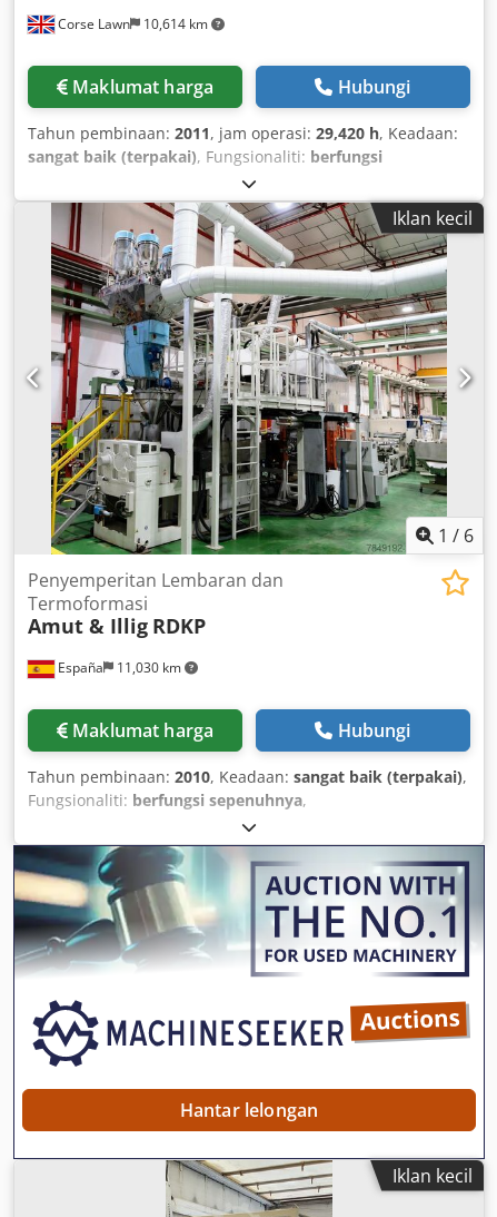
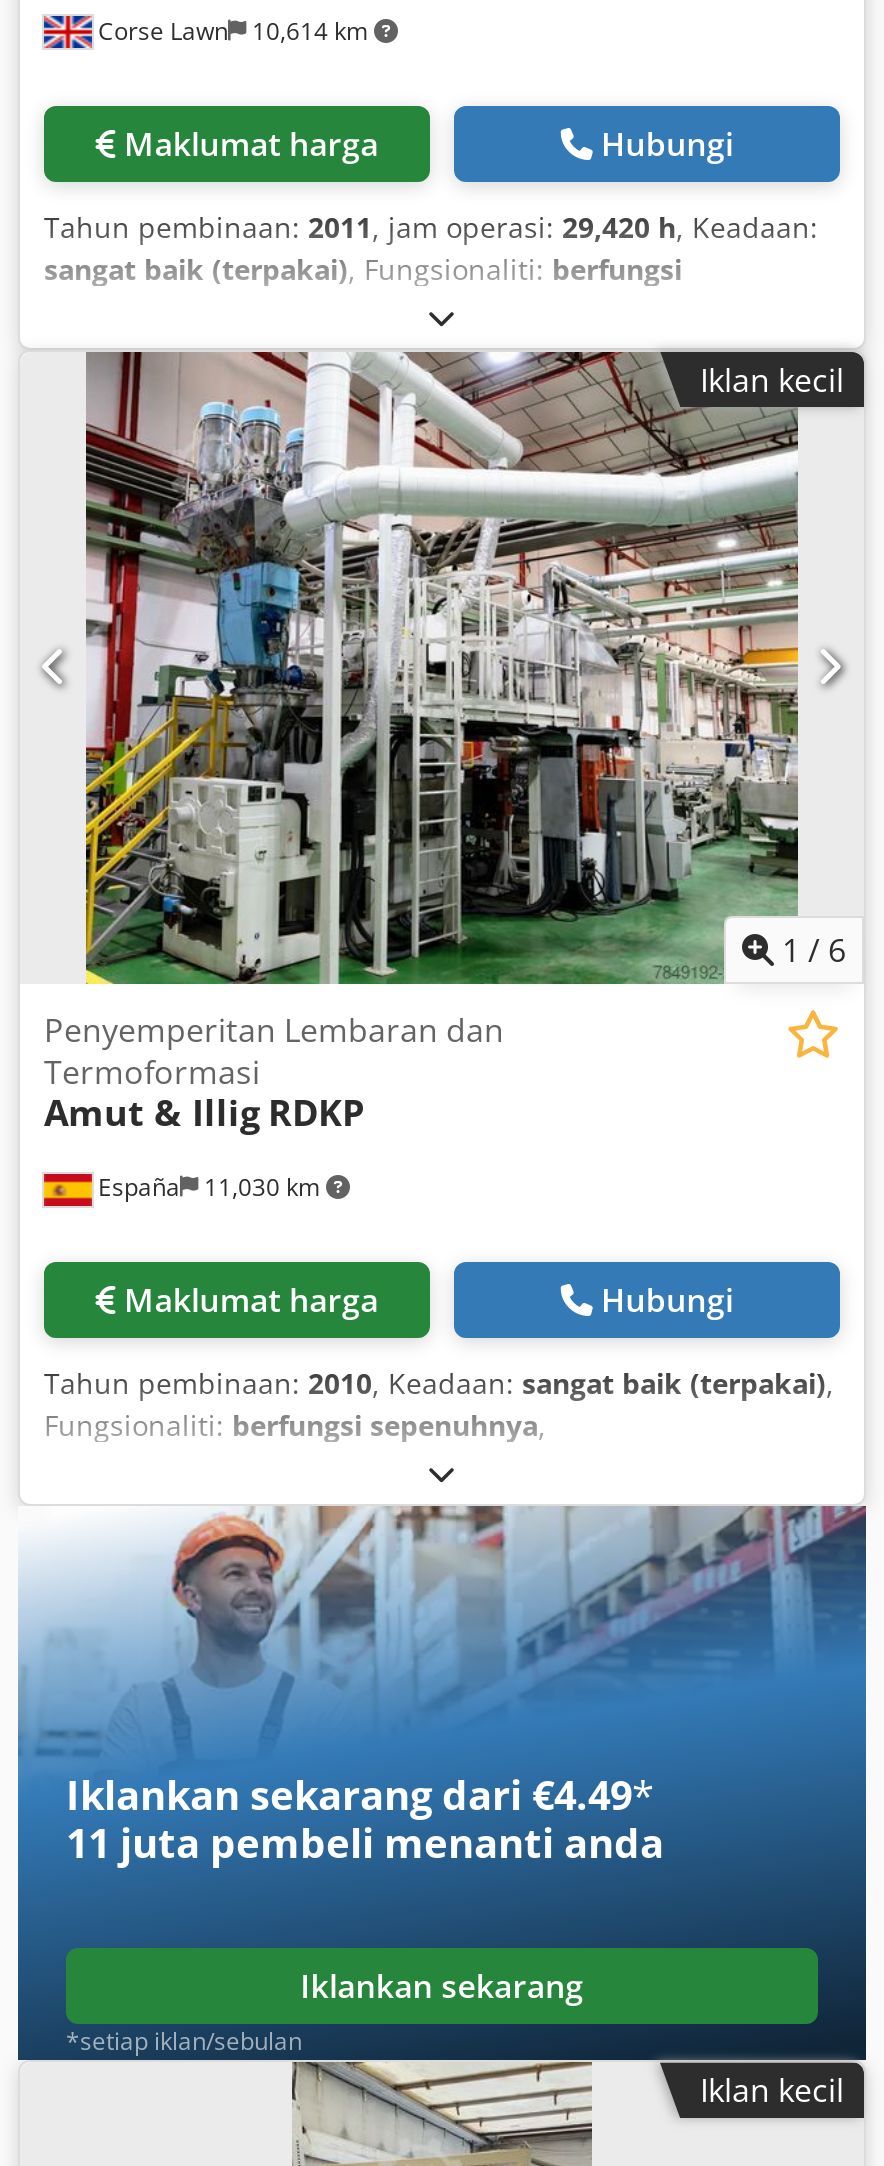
- [image]
- Hantar lelongan
+ [image]
+ Iklankan sekarang dari €4.49*
+ 11 juta pembeli menanti anda
+ Iklankan sekarang
+ *setiap iklan/sebulan
